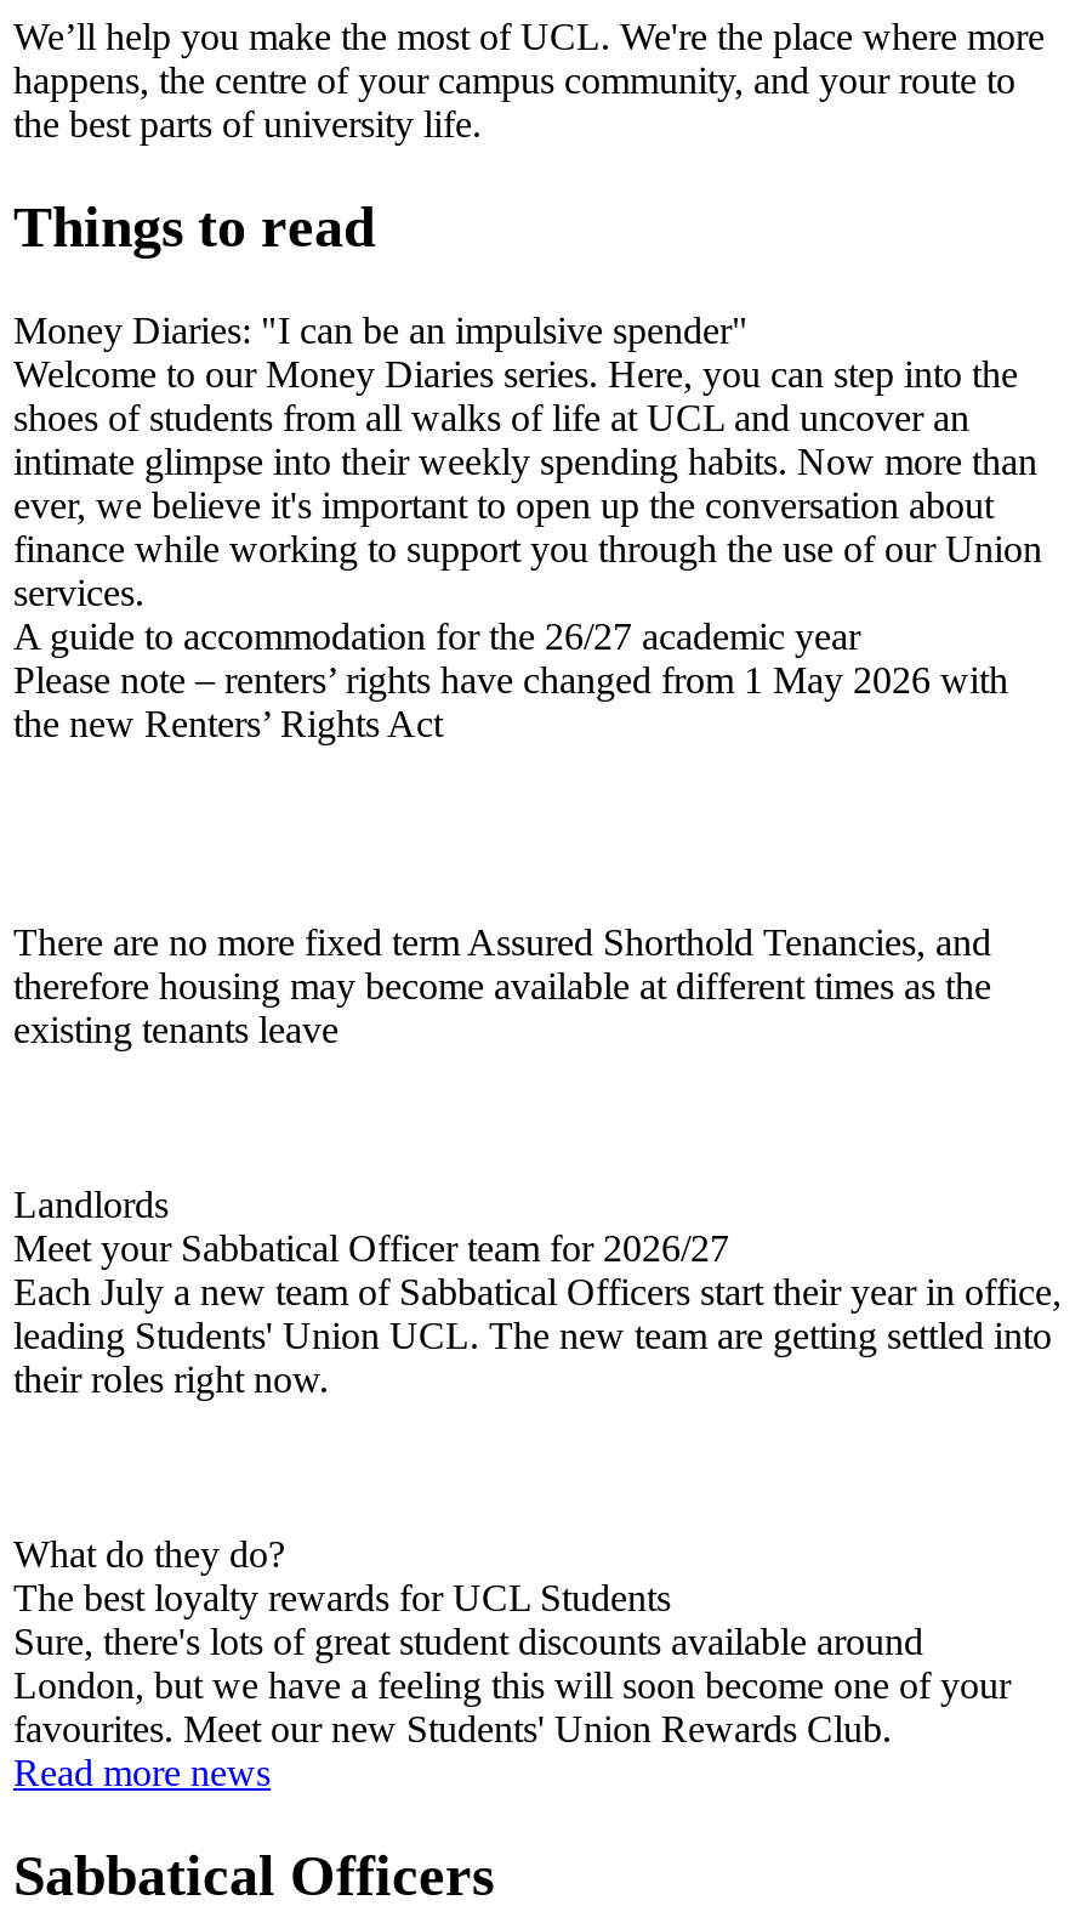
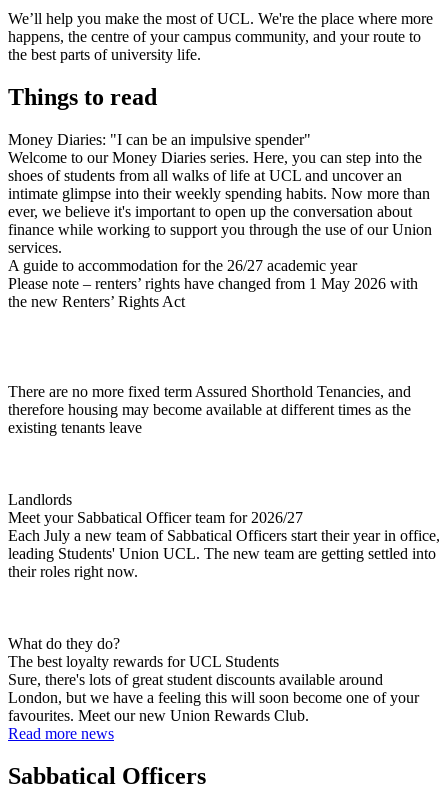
- favourites. Meet our new Students' Union Rewards Club.
+ favourites. Meet our new Union Rewards Club.
